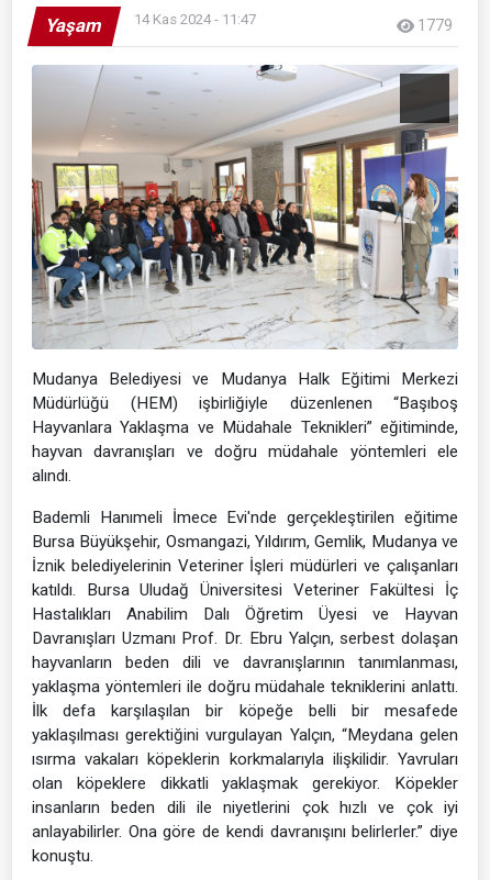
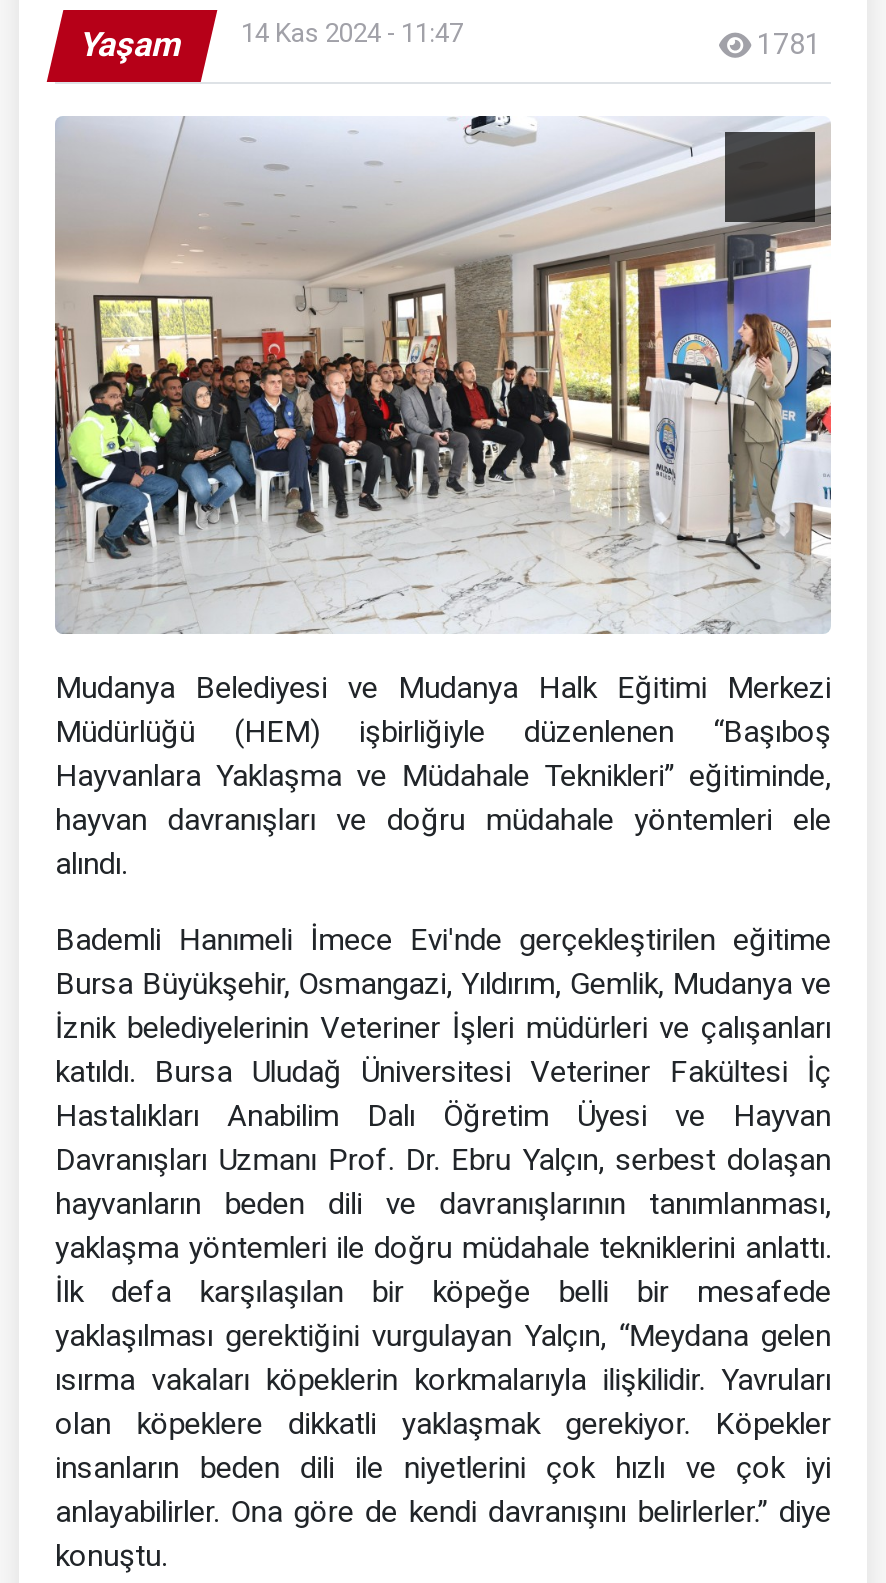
- 1779
+ 1781
